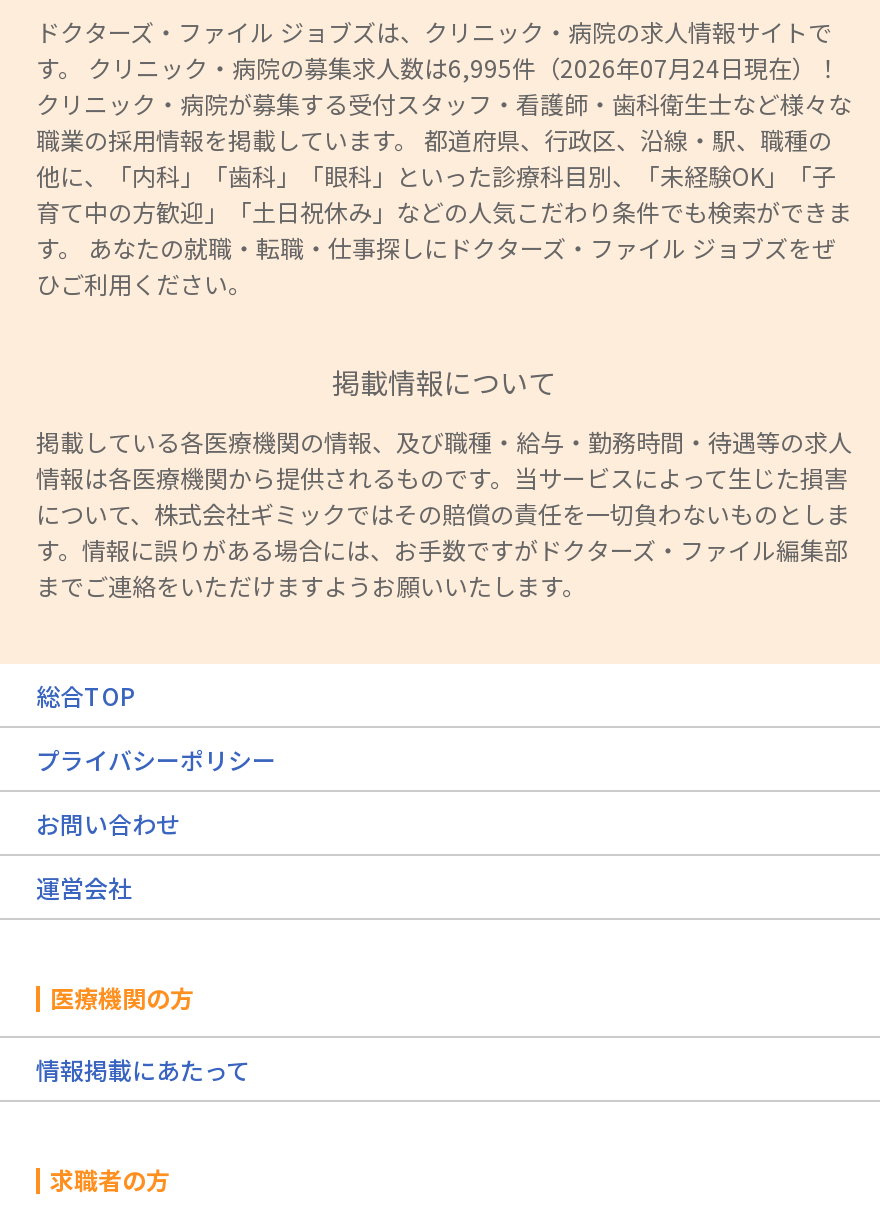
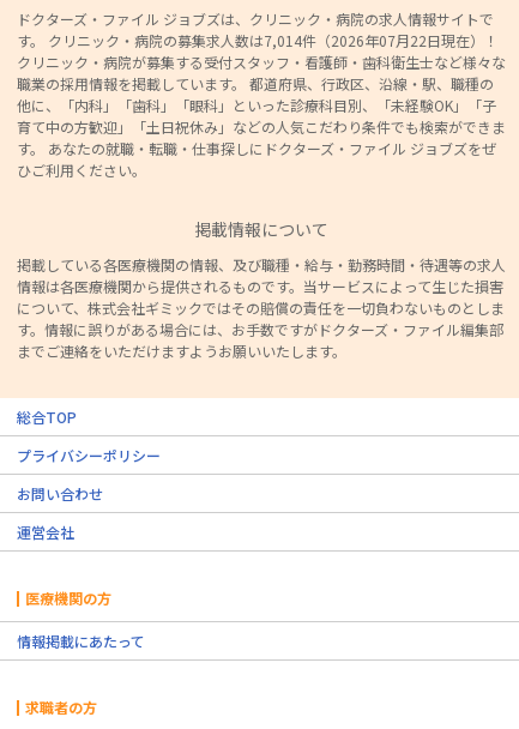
- す。 クリニック・病院の募集求人数は6,995件（2026年07月24日現在）！
+ す。 クリニック・病院の募集求人数は7,014件（2026年07月22日現在）！
